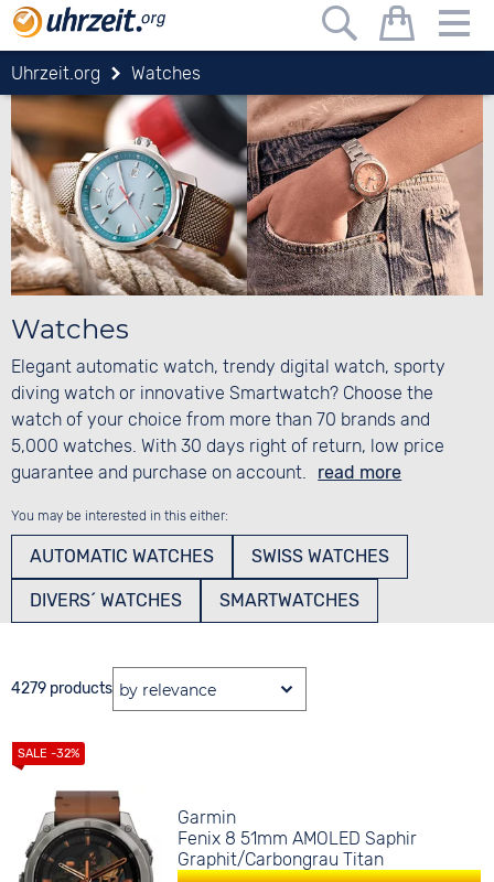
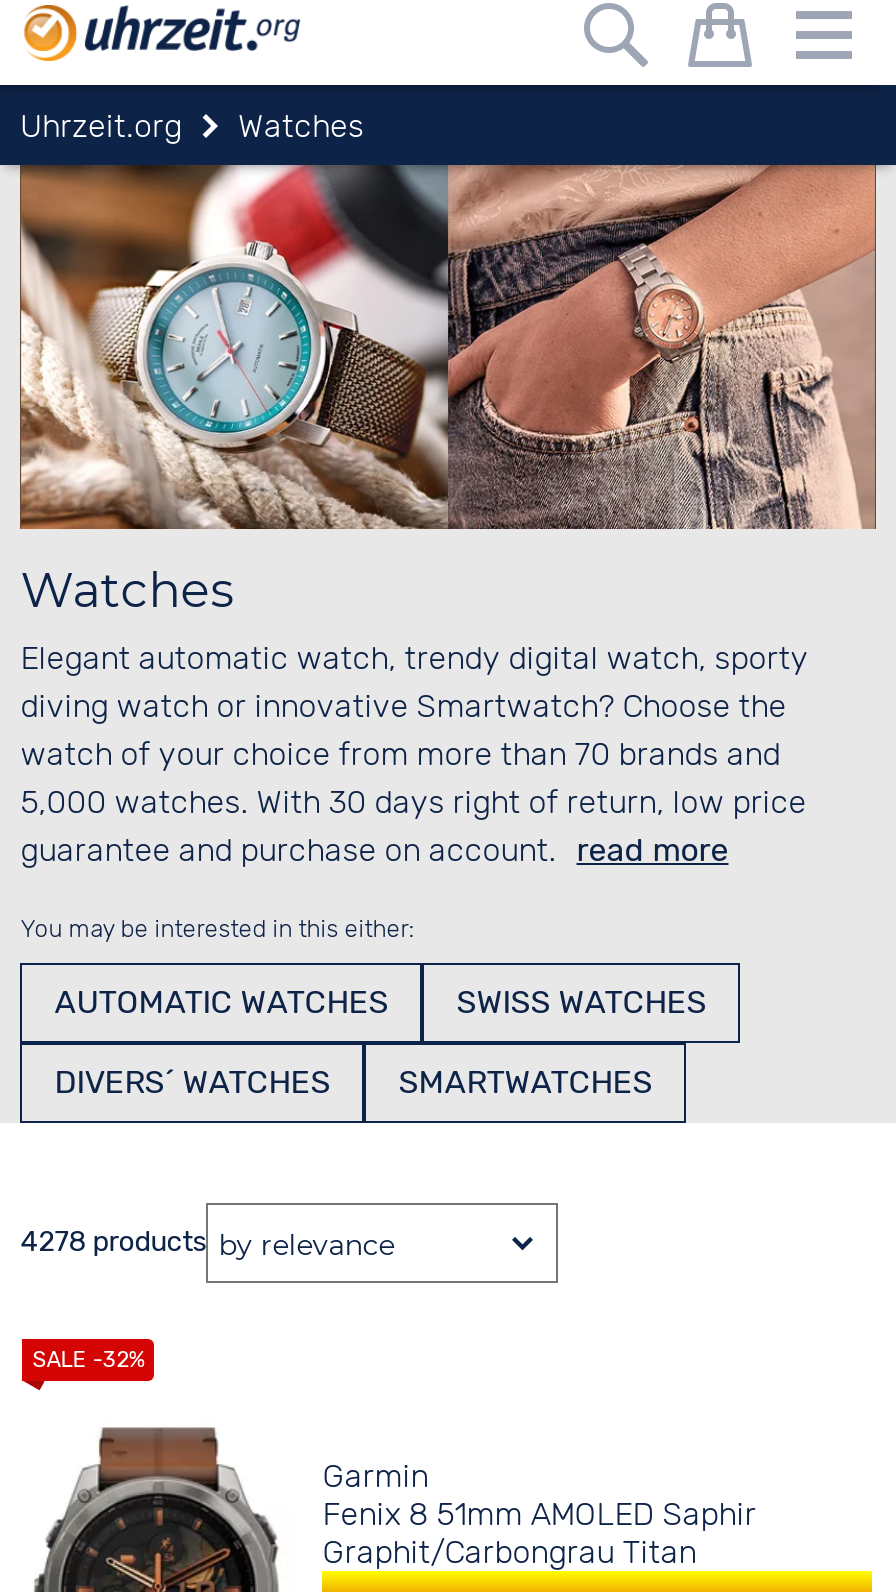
- 4279 products
+ 4278 products
